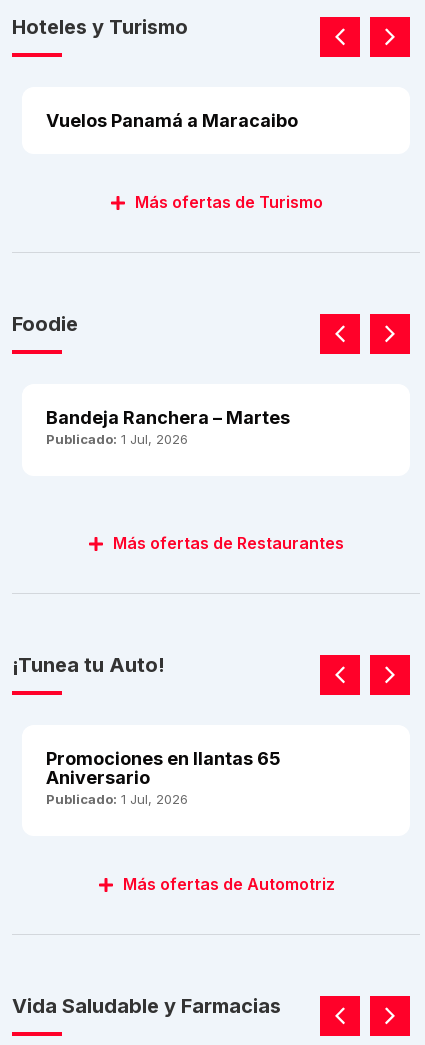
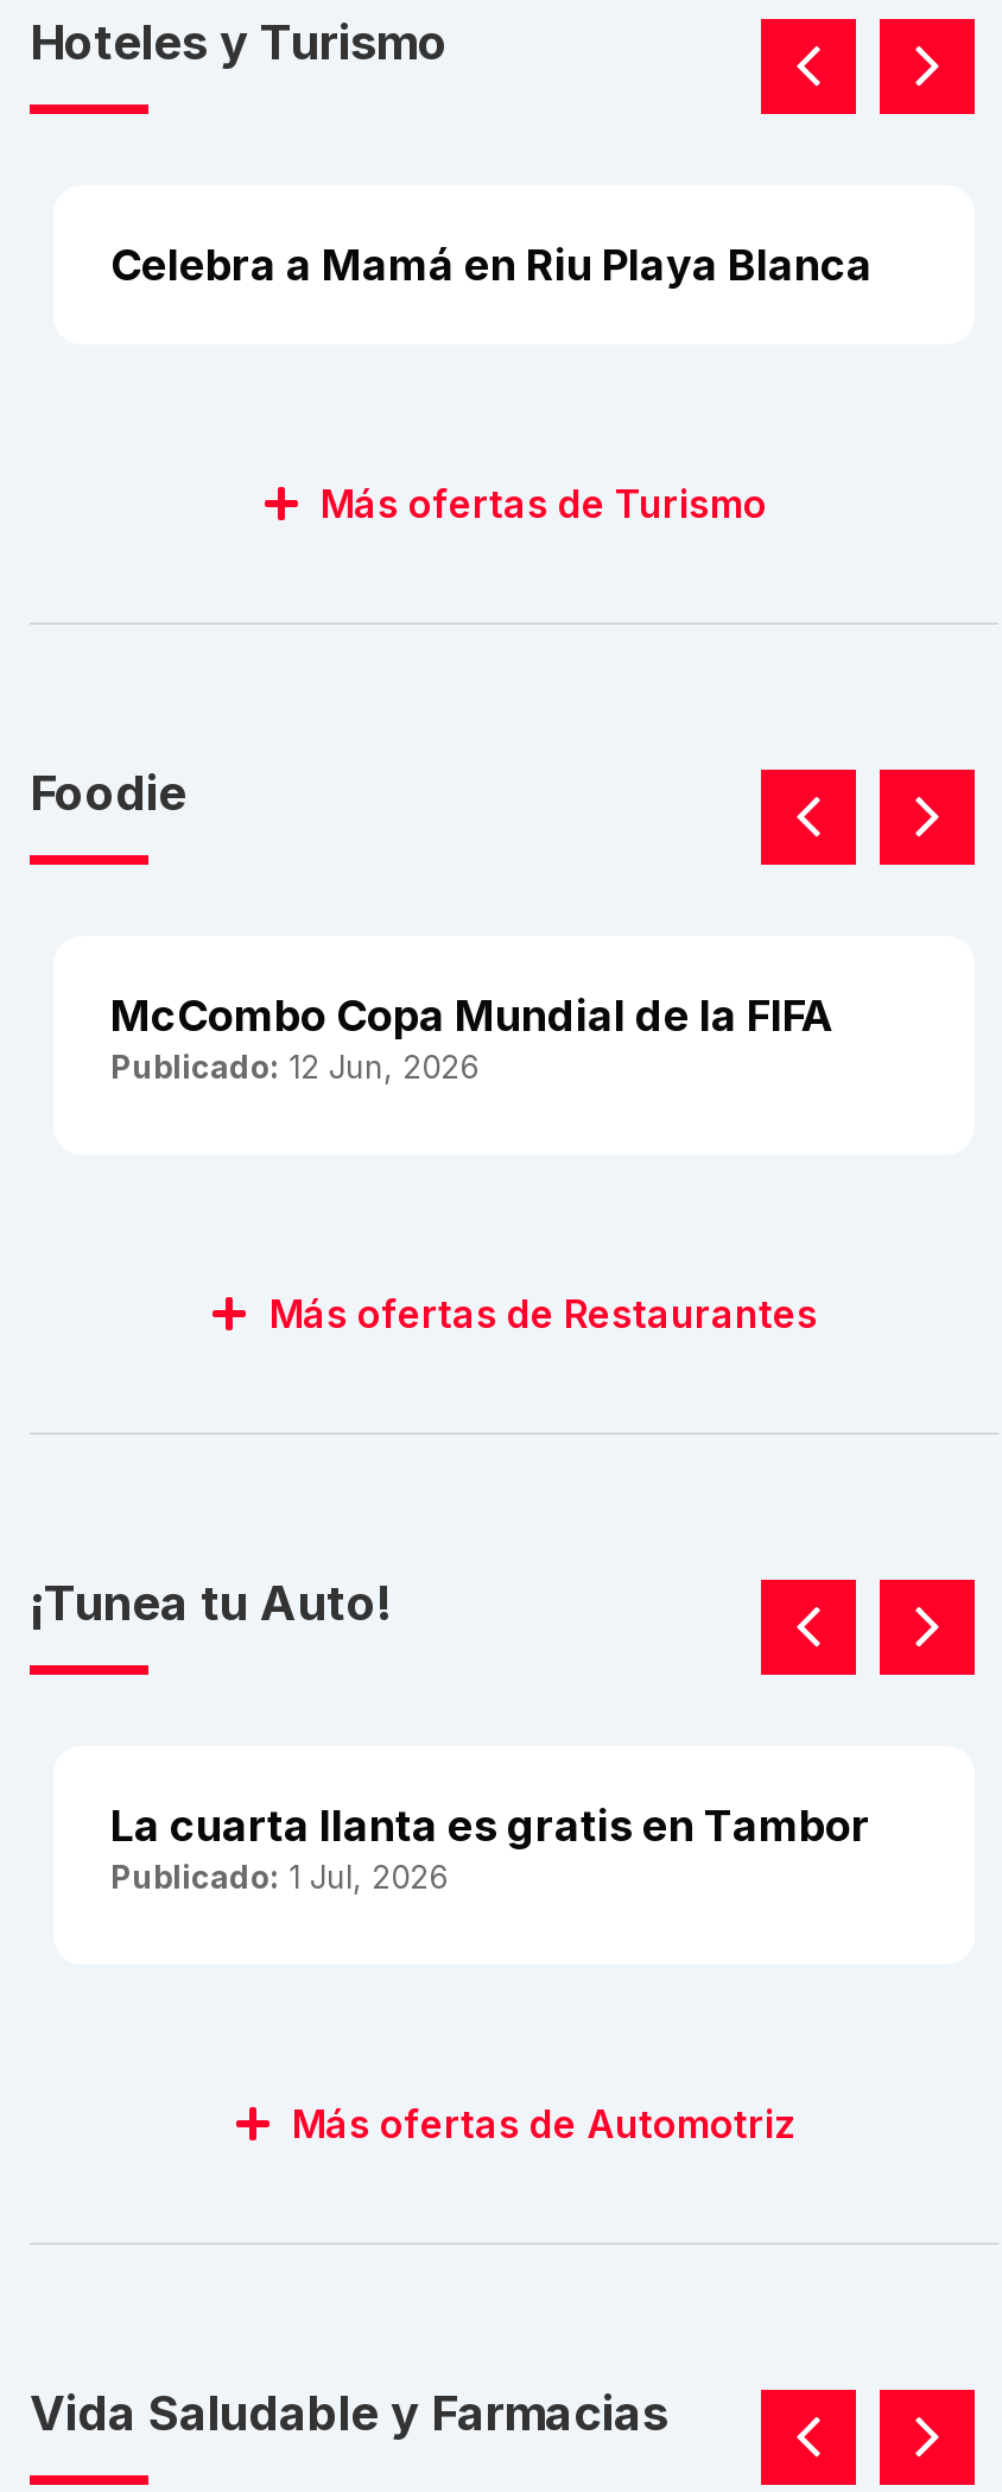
- Vuelos Panamá a Maracaibo
+ Celebra a Mamá en Riu Playa Blanca

- Bandeja Ranchera – Martes
- Publicado: 1 Jul, 2026
+ McCombo Copa Mundial de la FIFA
+ Publicado: 12 Jun, 2026

- Promociones en llantas 65
- Aniversario
+ La cuarta llanta es gratis en Tambor
